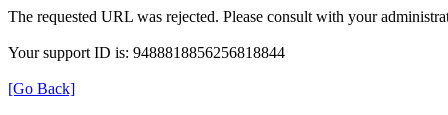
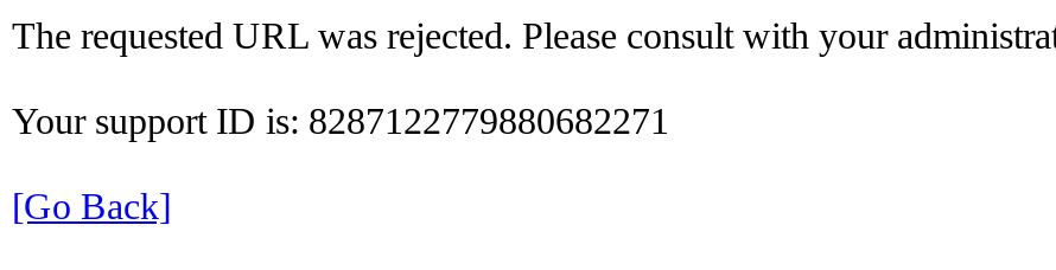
- Your support ID is: 9488818856256818844
+ Your support ID is: 8287122779880682271
